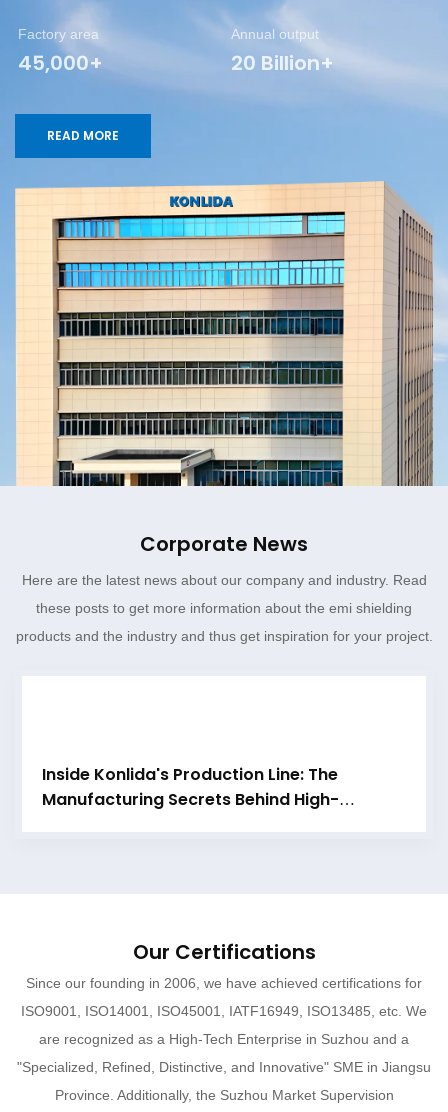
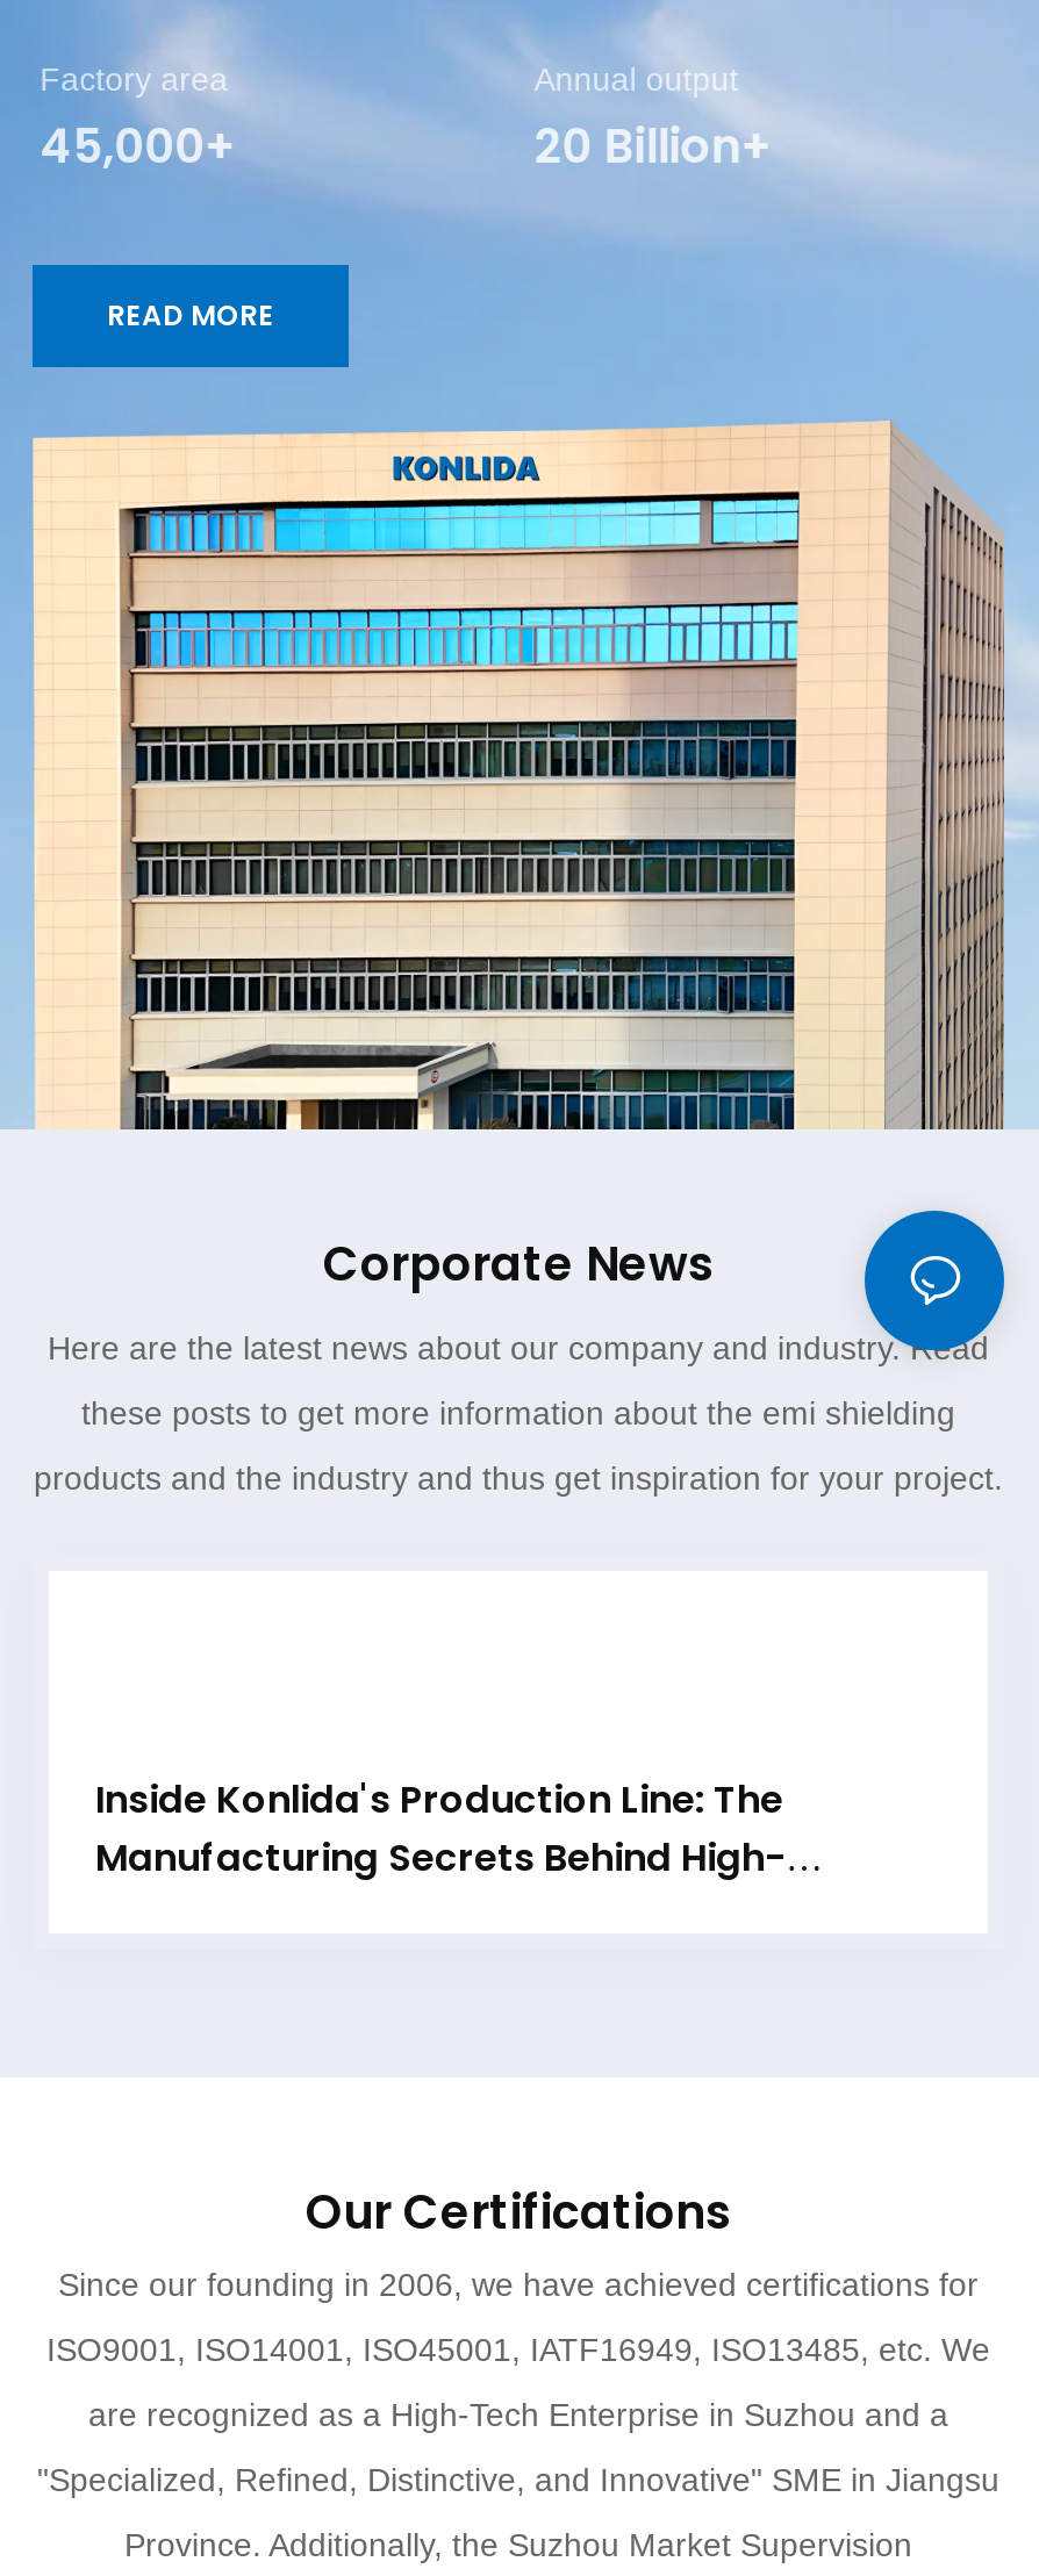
+ [image]
